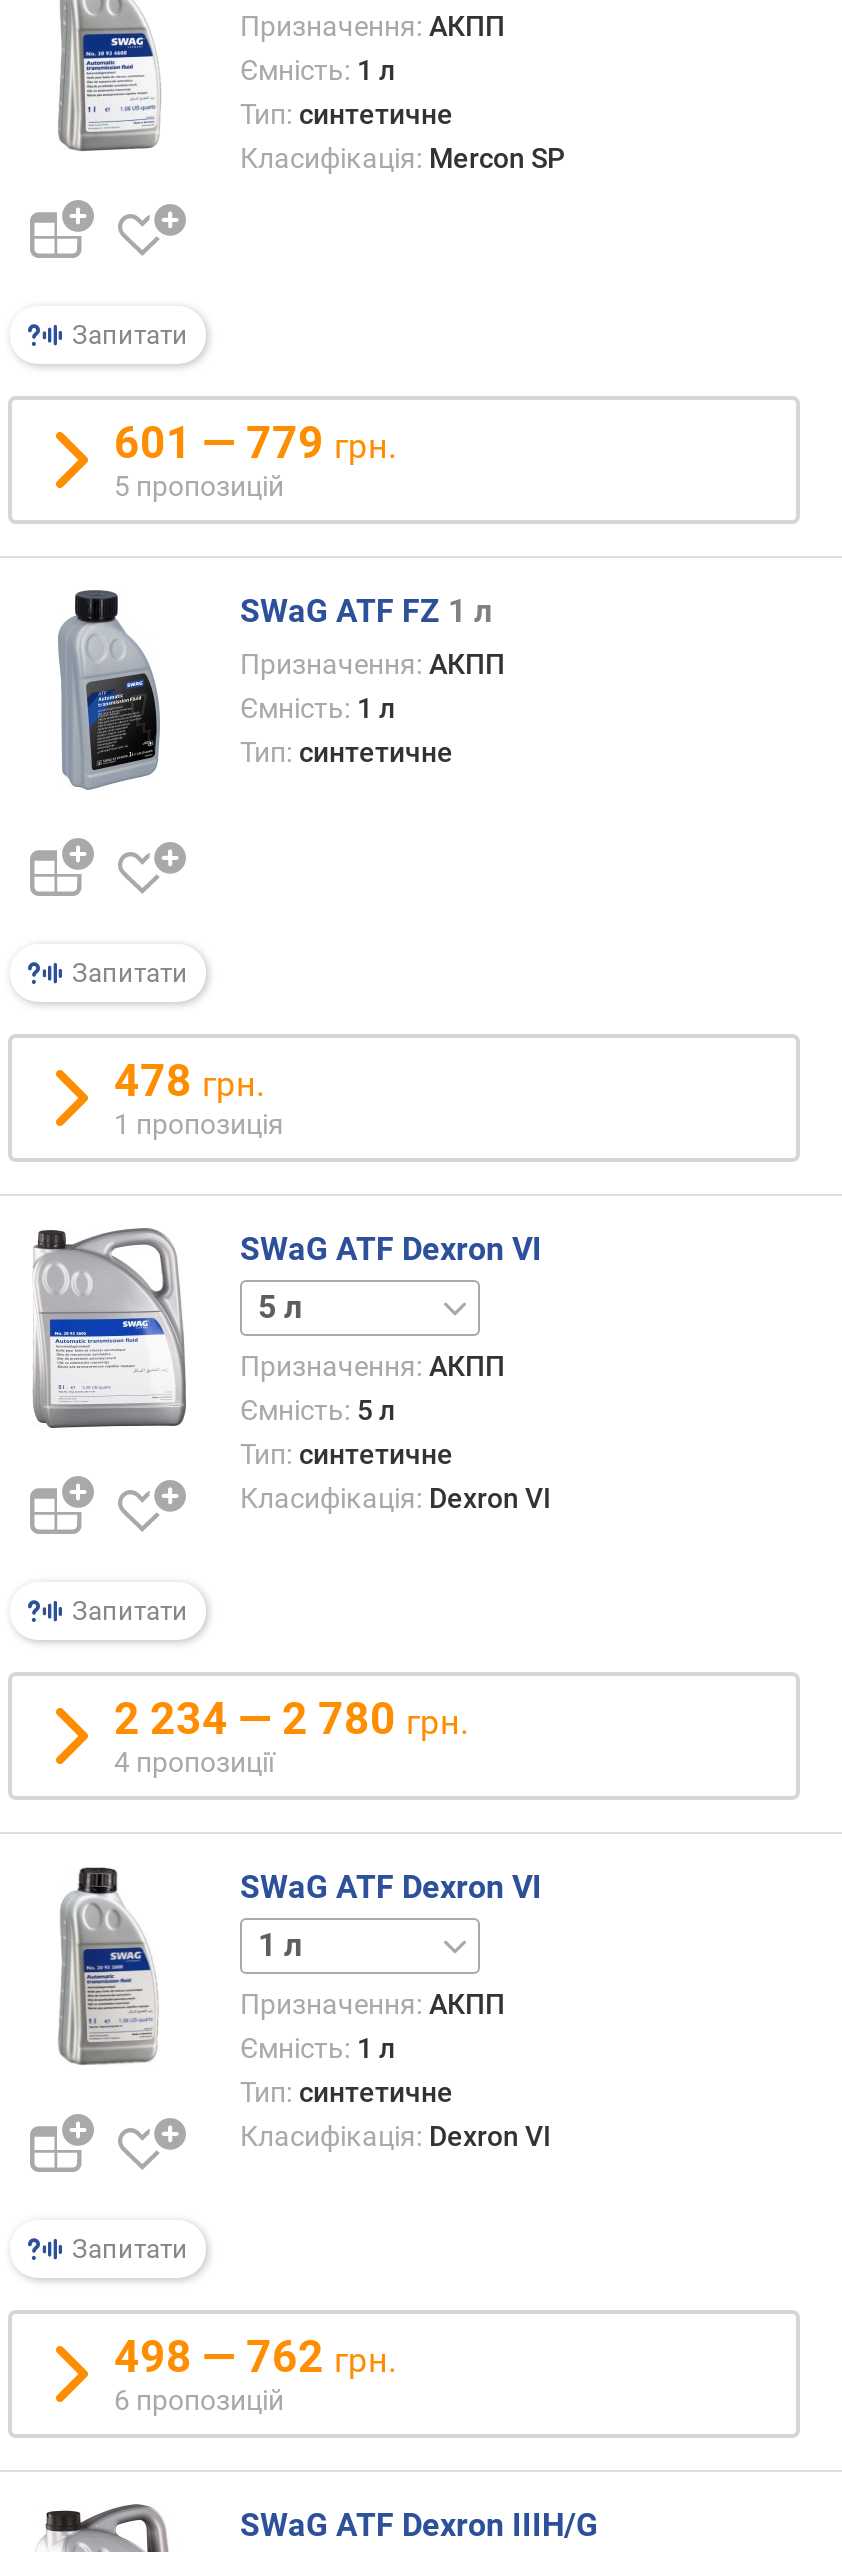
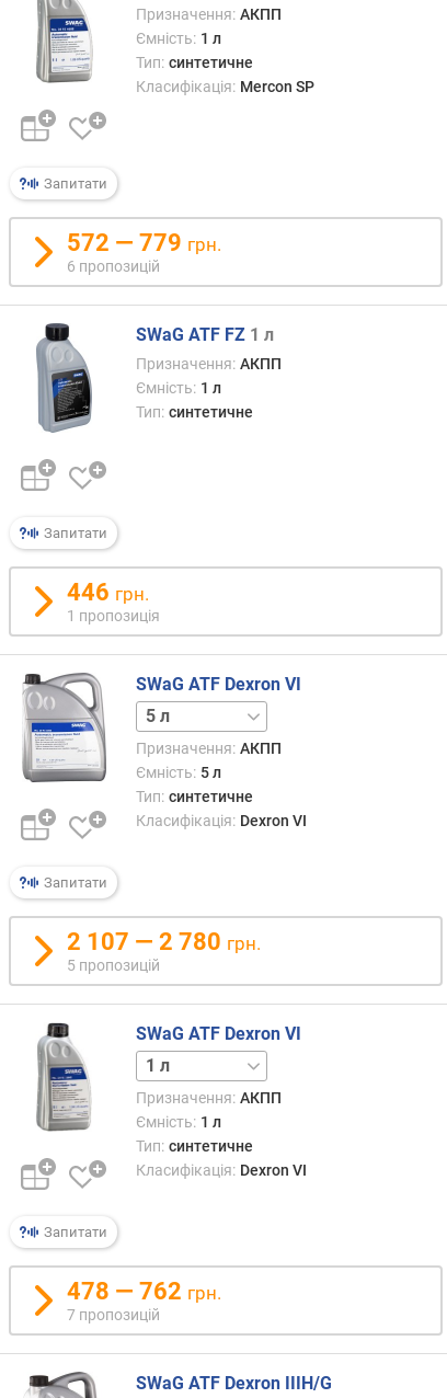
- 601 — 779 грн.
+ 572 — 779 грн.

- 5 пропозицій
+ 6 пропозицій

- 478 грн.
+ 446 грн.

- 2 234 — 2 780 грн.
- 4 пропозиції
+ 2 107 — 2 780 грн.
+ 5 пропозицій

- 498 — 762 грн.
+ 478 — 762 грн.

- 6 пропозицій
+ 7 пропозицій
